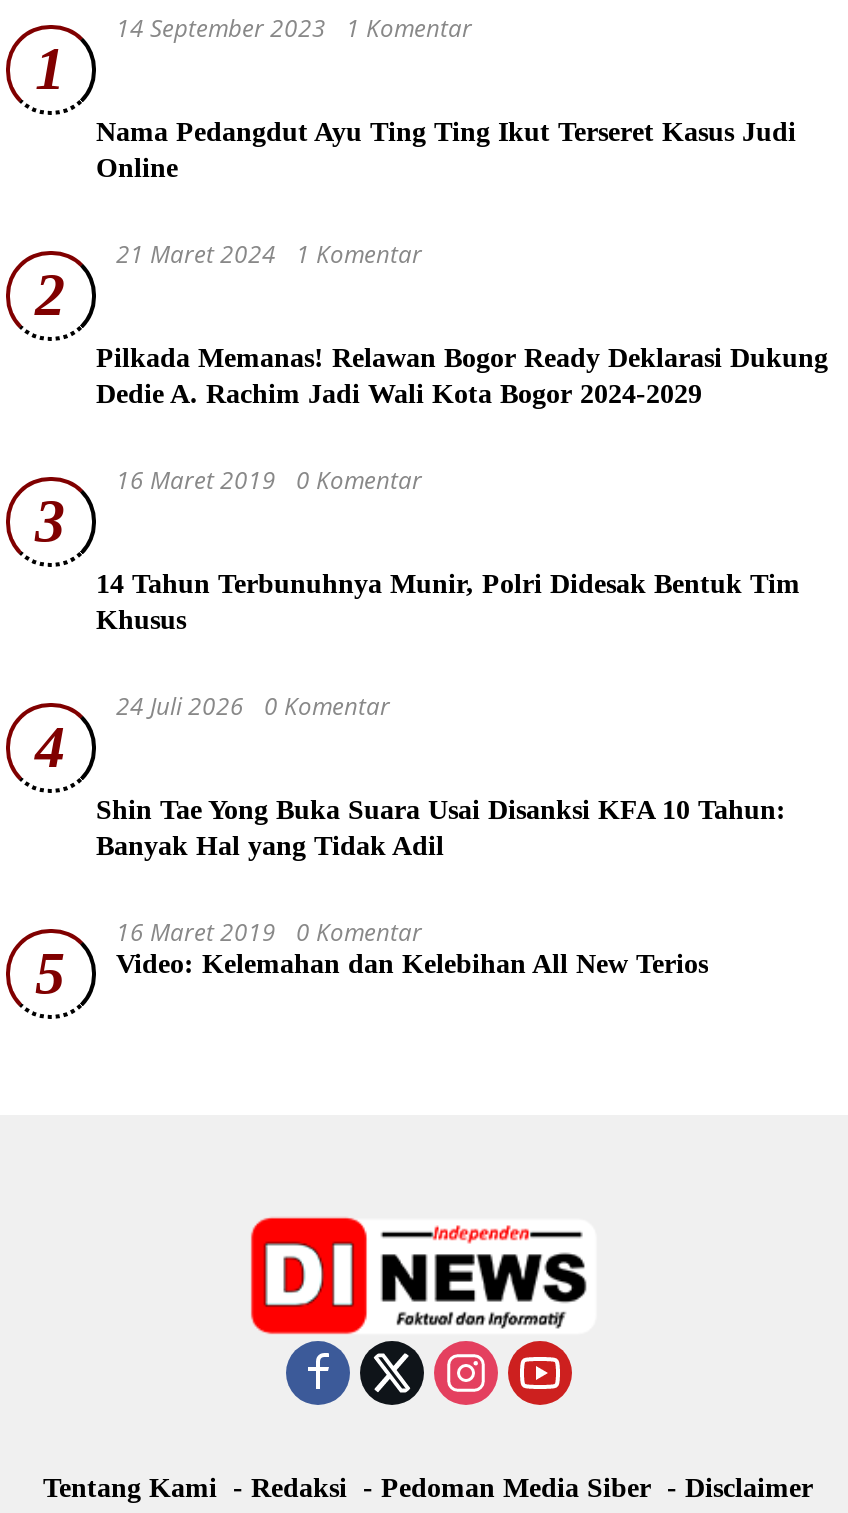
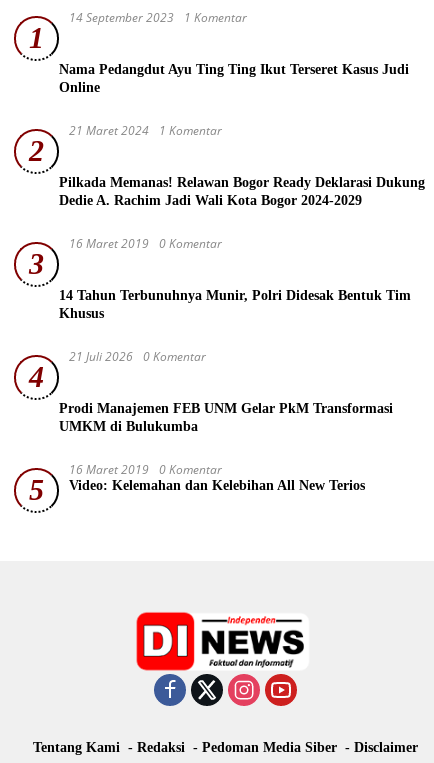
- 24 Juli 2026 0 Komentar
+ 21 Juli 2026 0 Komentar

- Shin Tae Yong Buka Suara Usai Disanksi KFA 10 Tahun:
- Banyak Hal yang Tidak Adil
+ Prodi Manajemen FEB UNM Gelar PkM Transformasi
+ UMKM di Bulukumba
